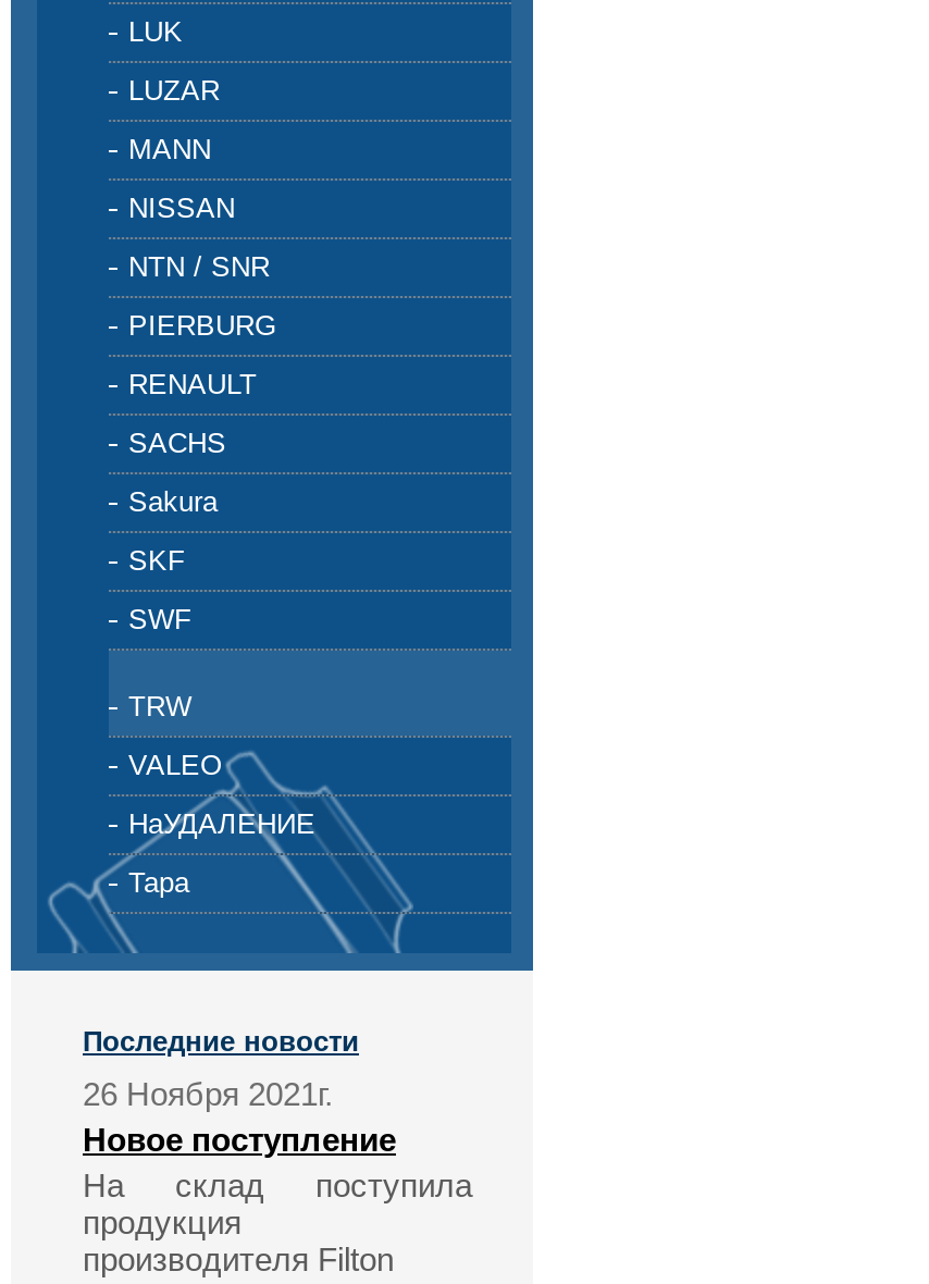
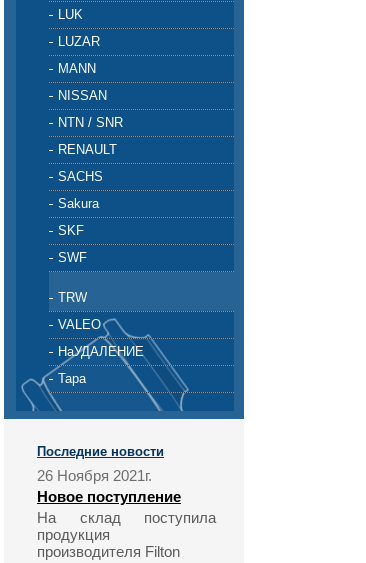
- PIERBURG
